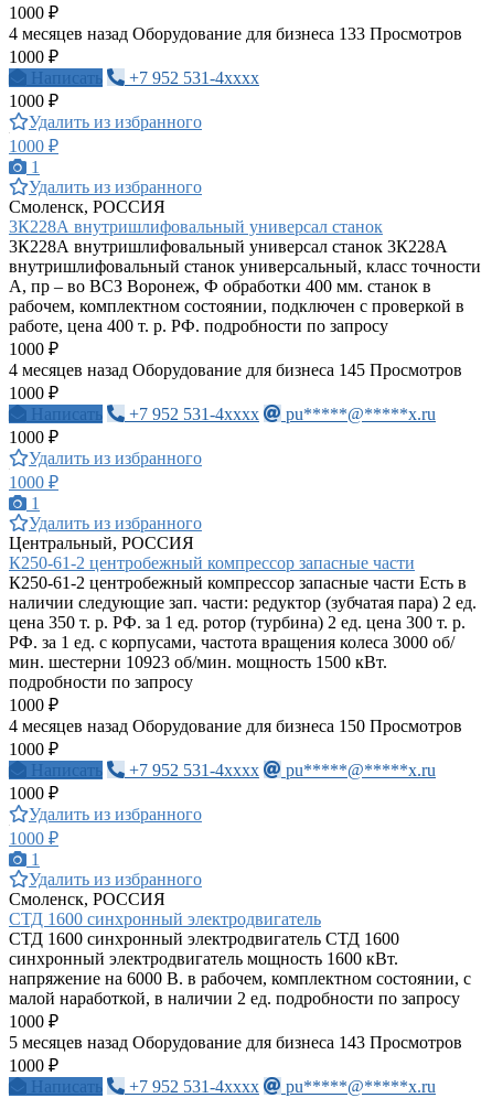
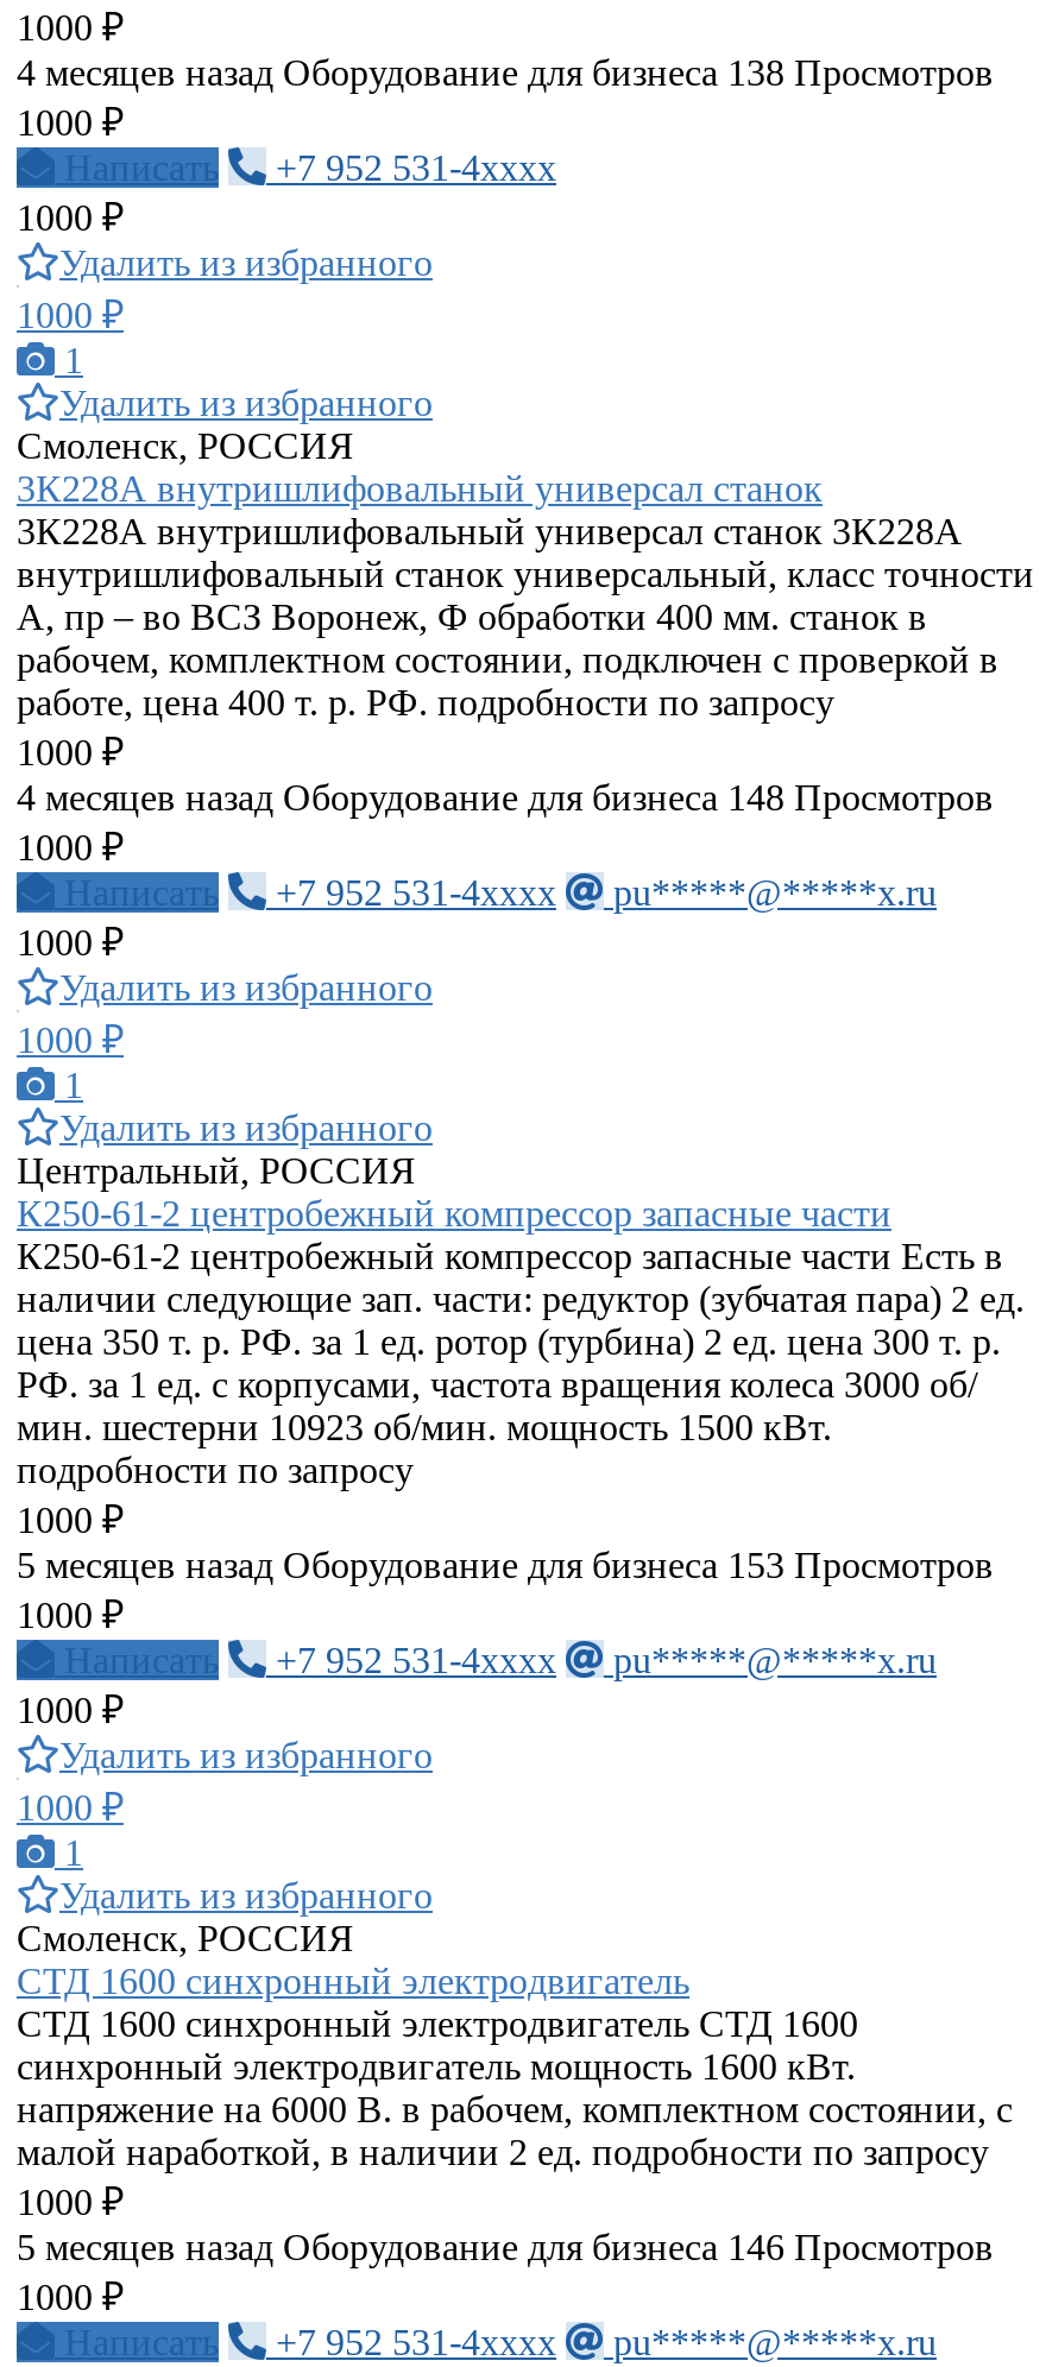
- 4 месяцев назад Оборудование для бизнеса 133 Просмотров
+ 4 месяцев назад Оборудование для бизнеса 138 Просмотров

- 4 месяцев назад Оборудование для бизнеса 145 Просмотров
+ 4 месяцев назад Оборудование для бизнеса 148 Просмотров

- 4 месяцев назад Оборудование для бизнеса 150 Просмотров
+ 5 месяцев назад Оборудование для бизнеса 153 Просмотров

- 5 месяцев назад Оборудование для бизнеса 143 Просмотров
+ 5 месяцев назад Оборудование для бизнеса 146 Просмотров
